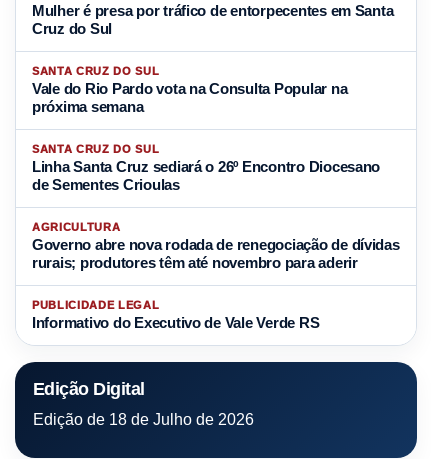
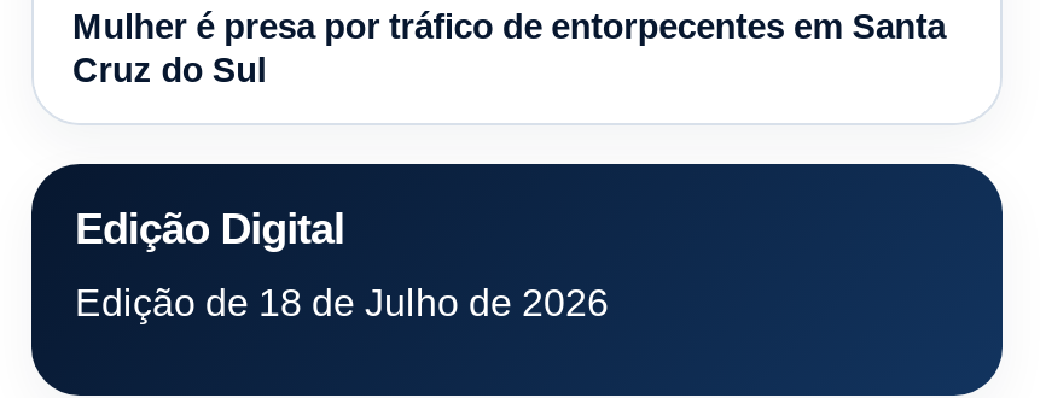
- SANTA CRUZ DO SUL
- Vale do Rio Pardo vota na Consulta Popular na
- próxima semana
- SANTA CRUZ DO SUL
- Linha Santa Cruz sediará o 26º Encontro Diocesano
- de Sementes Crioulas
- AGRICULTURA
- Governo abre nova rodada de renegociação de dívidas
- rurais; produtores têm até novembro para aderir
- PUBLICIDADE LEGAL
- Informativo do Executivo de Vale Verde RS
